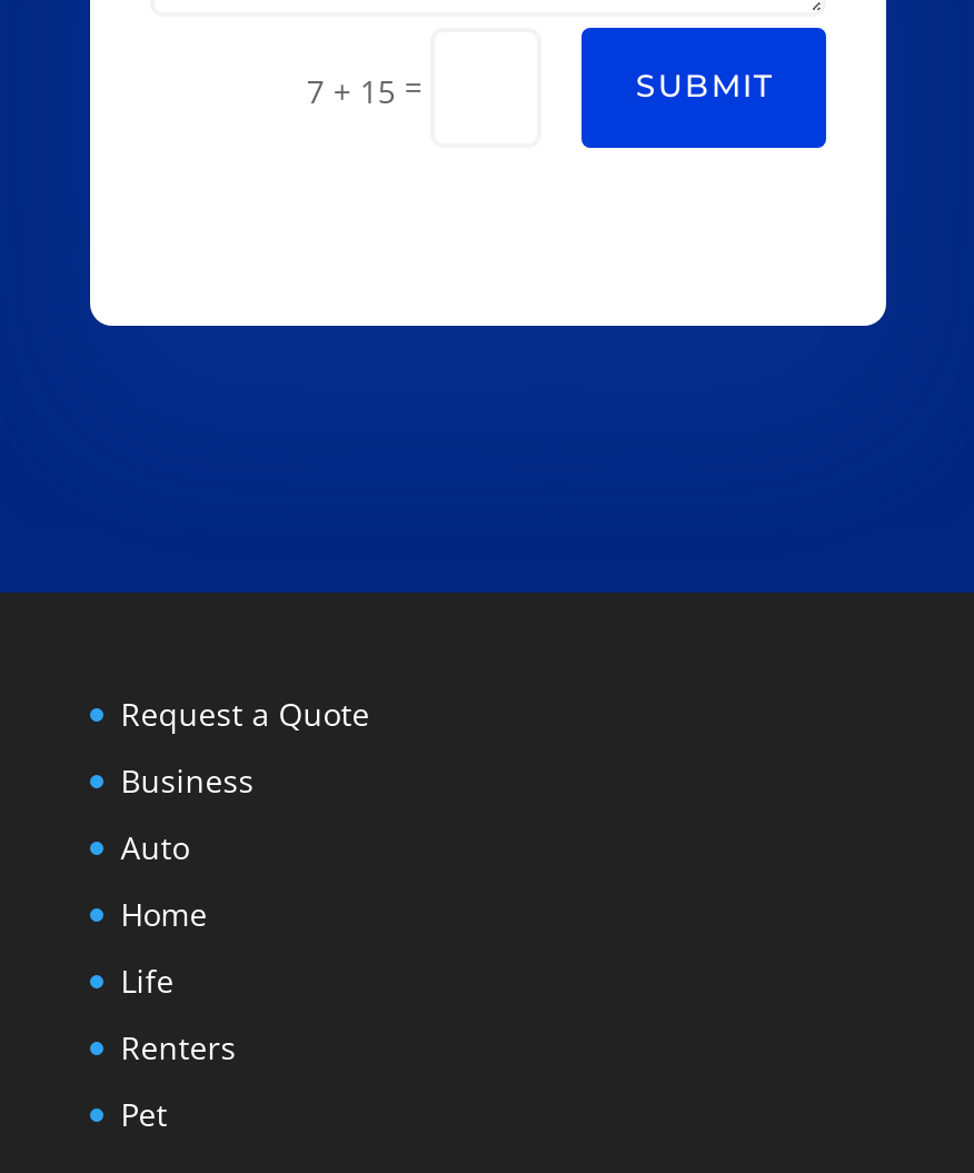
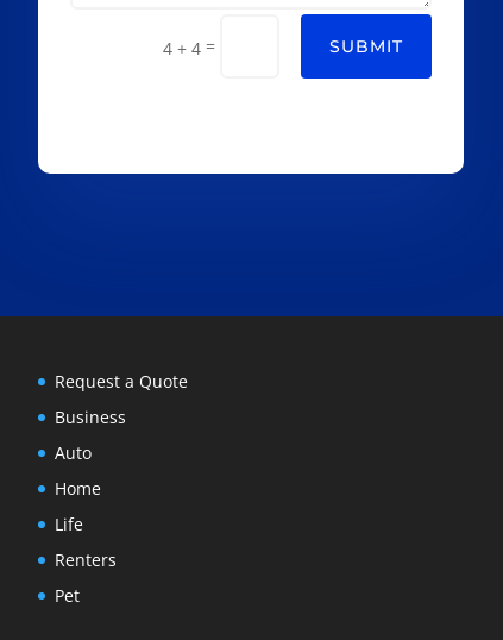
- 7 + 15 =
+ 4 + 4 =
